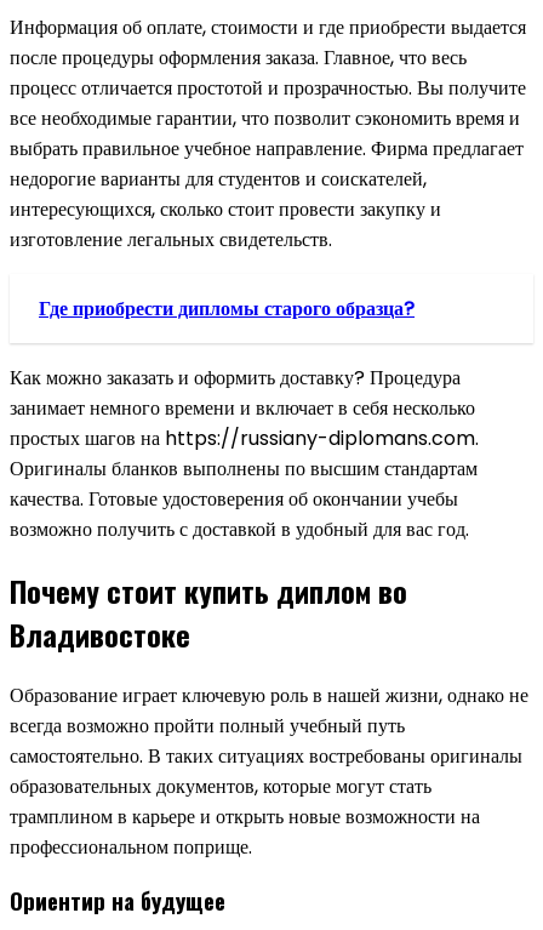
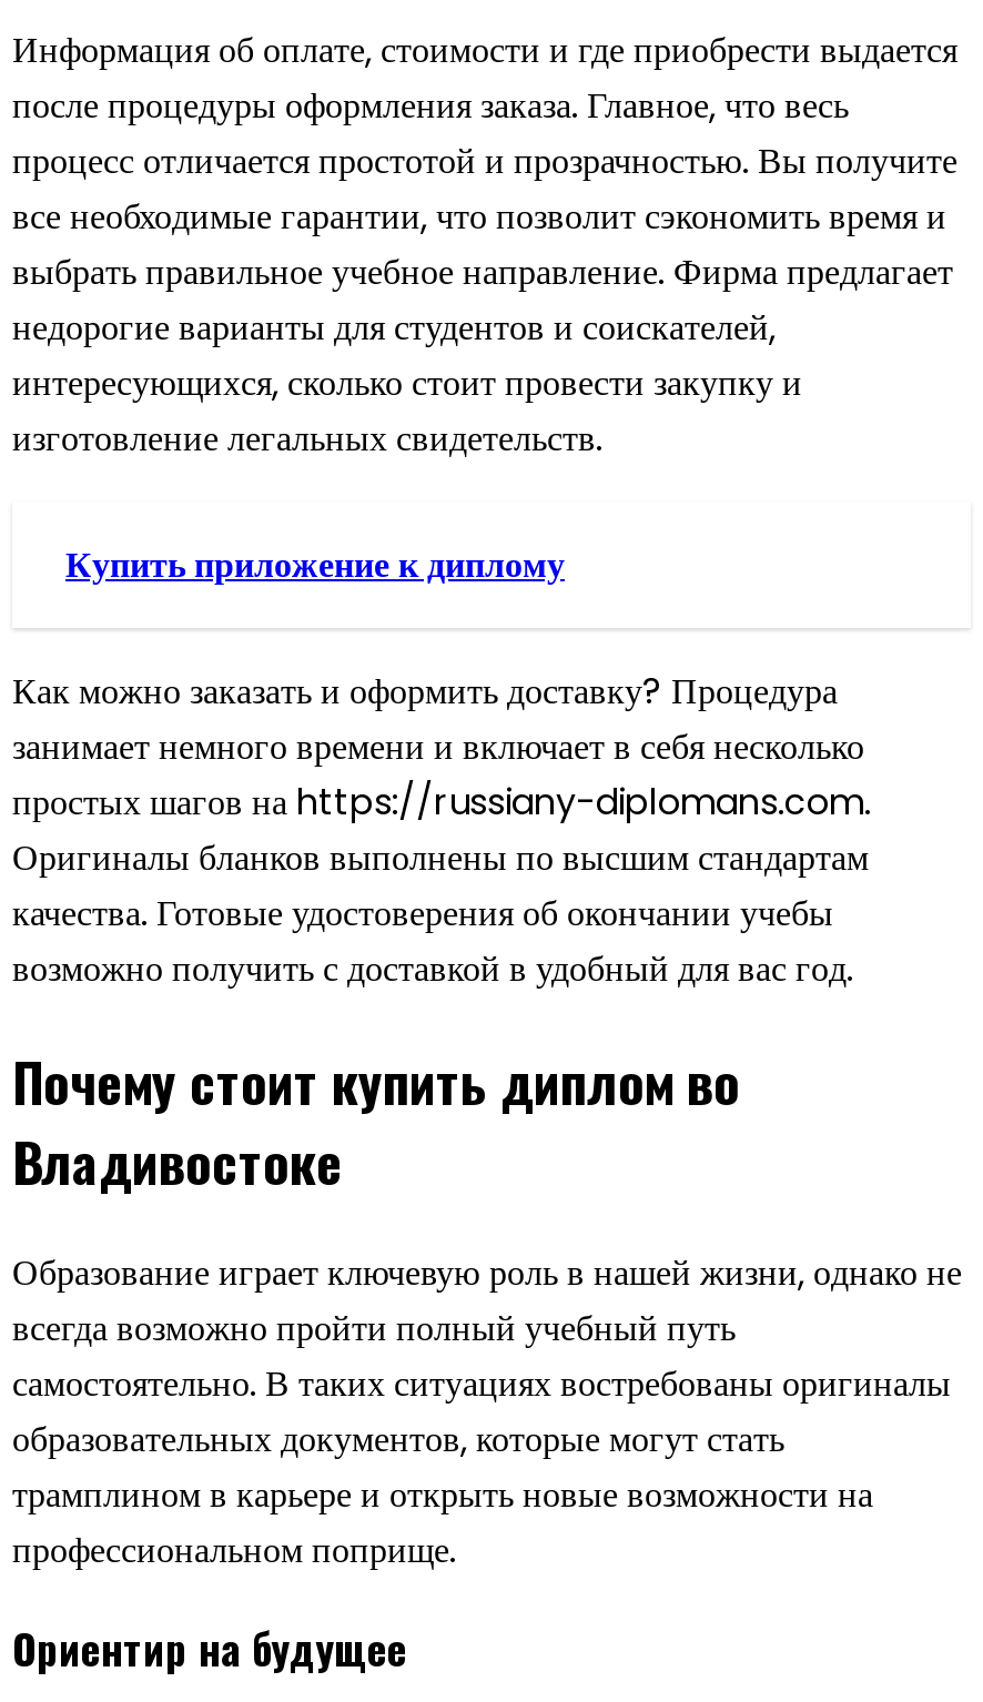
- Где приобрести дипломы старого образца?
+ Купить приложение к диплому
